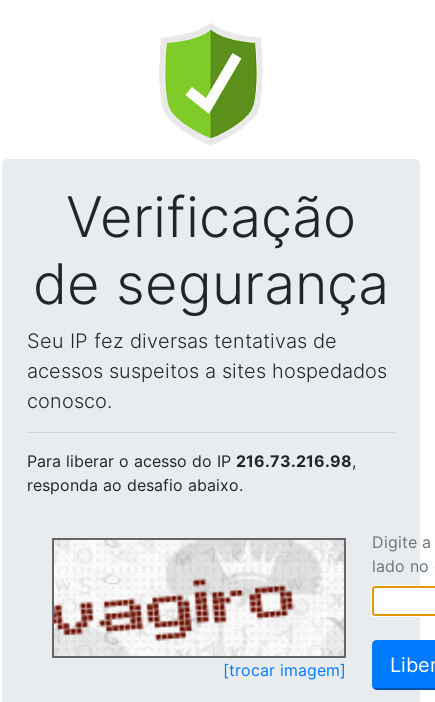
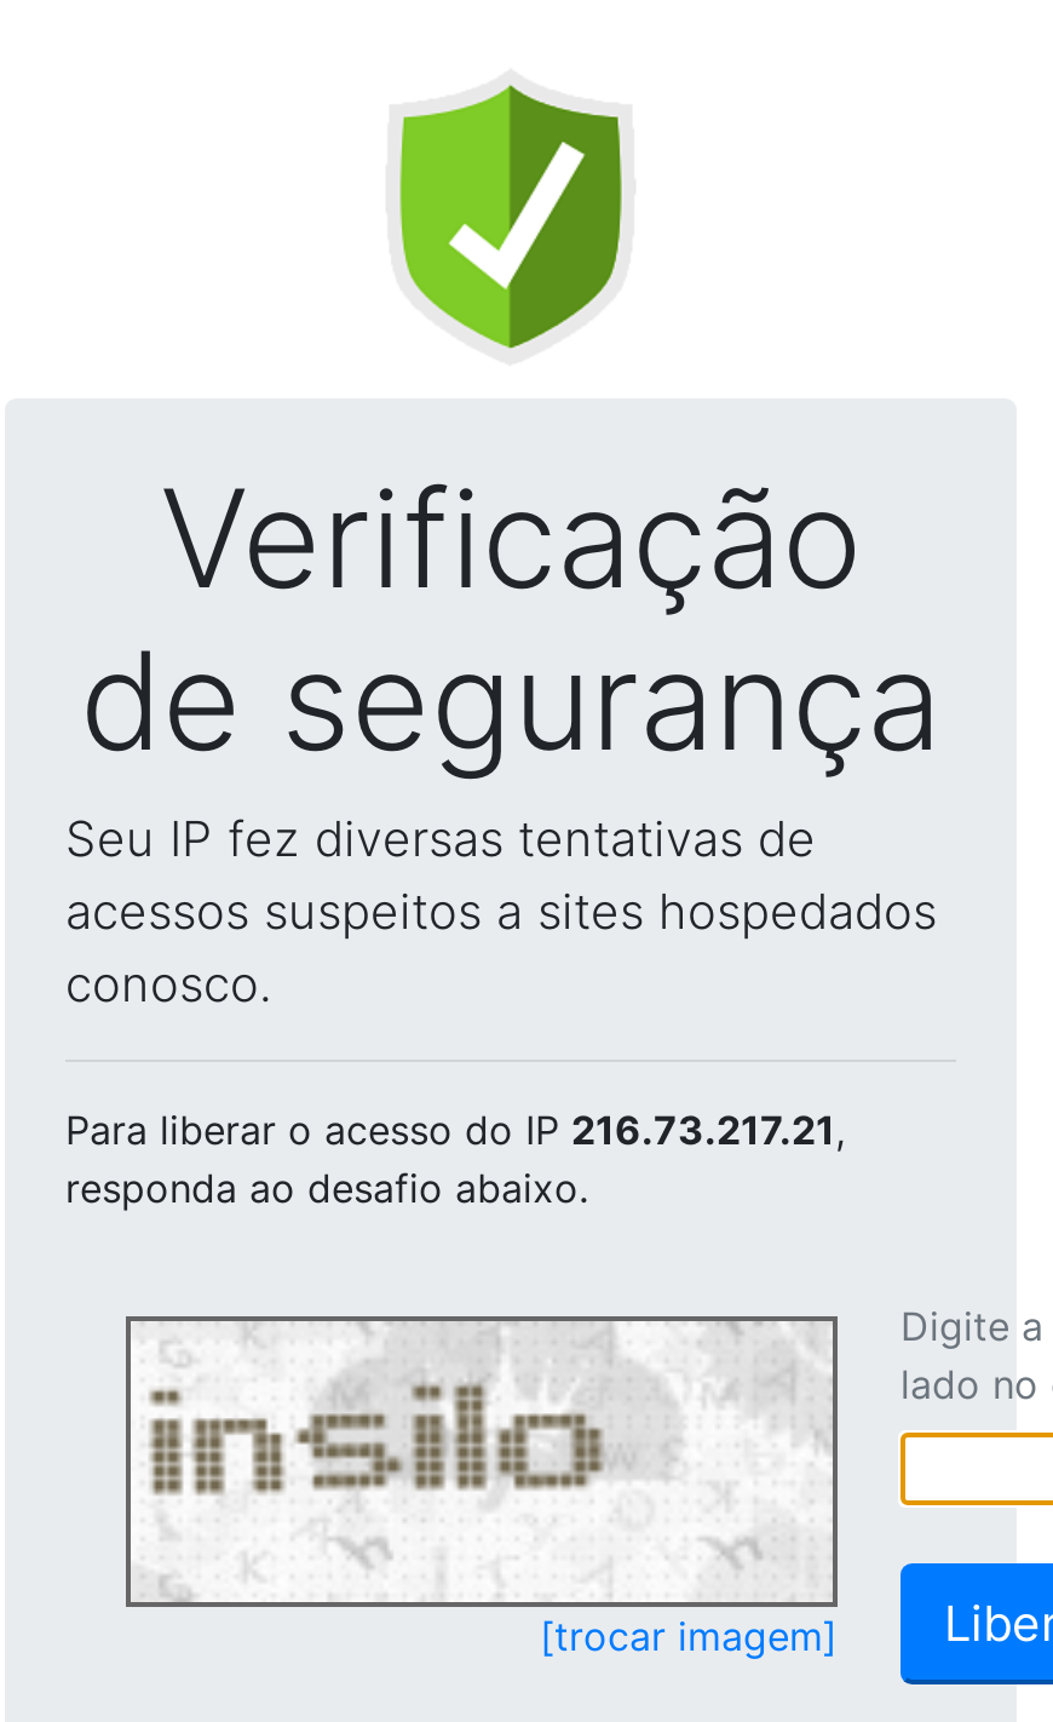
- Para liberar o acesso do IP 216.73.216.98,
+ Para liberar o acesso do IP 216.73.217.21,

- [image]
+ [image]
